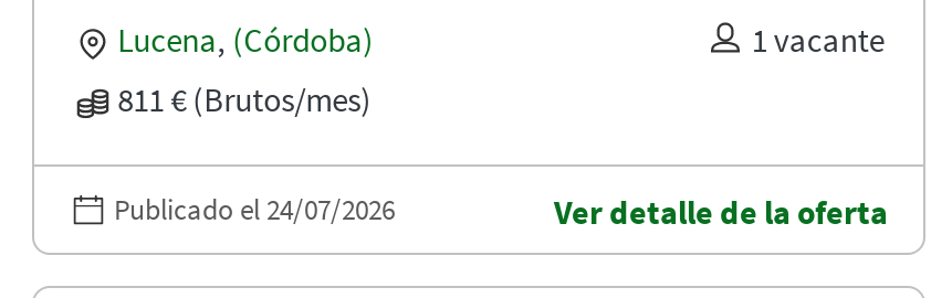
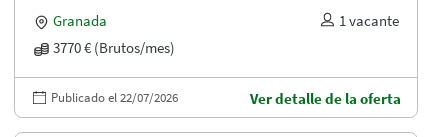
- Lucena, (Córdoba)
+ Granada

- 811 € (Brutos/mes)
+ 3770 € (Brutos/mes)

- Publicado el 24/07/2026
+ Publicado el 22/07/2026
